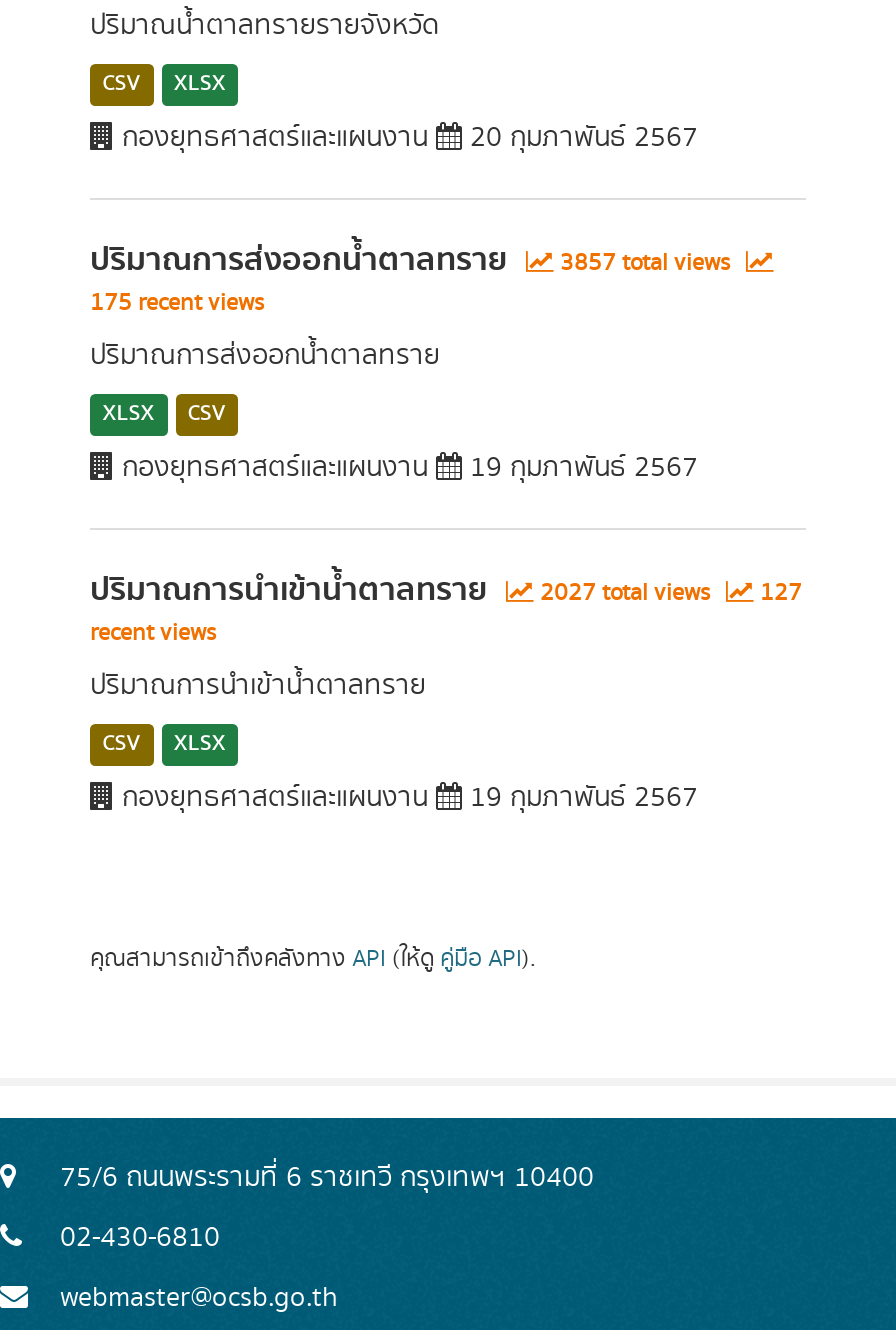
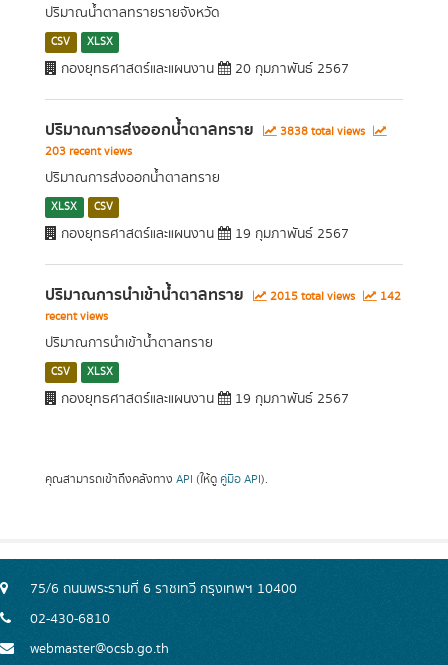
- ปริมาณการส่งออกน้ำตาลทราย 3857 total views
+ ปริมาณการส่งออกน้ำตาลทราย 3838 total views

- 175 recent views
+ 203 recent views

- 2027 total views
+ 2015 total views

- 127
+ 142
